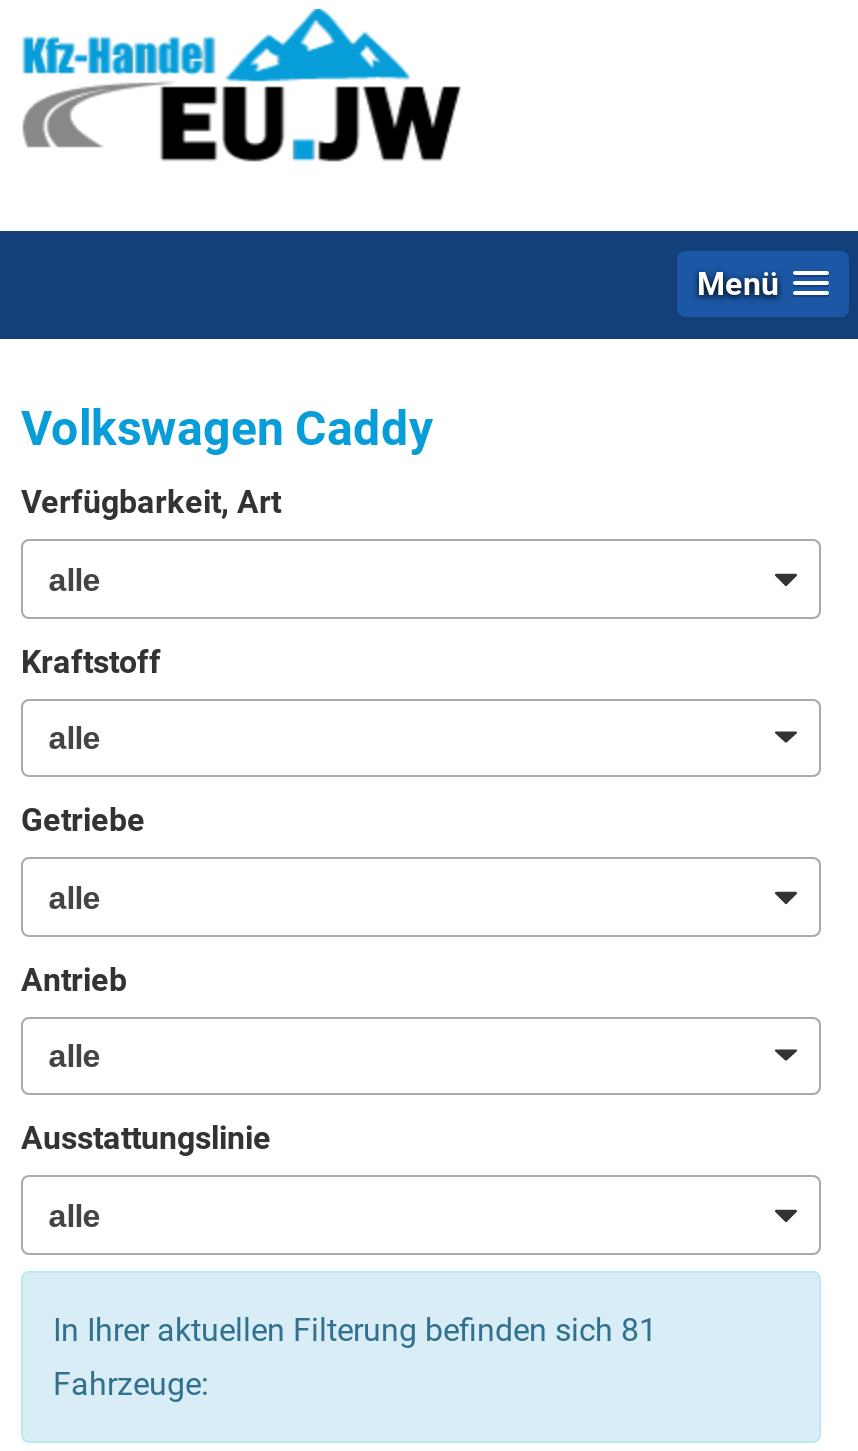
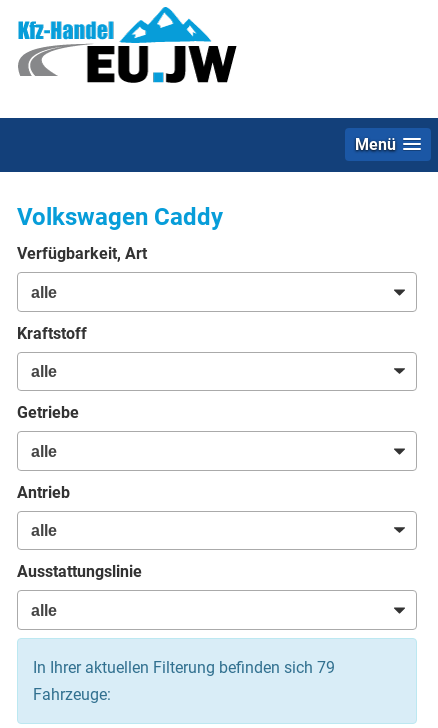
- In Ihrer aktuellen Filterung befinden sich 81
+ In Ihrer aktuellen Filterung befinden sich 79
